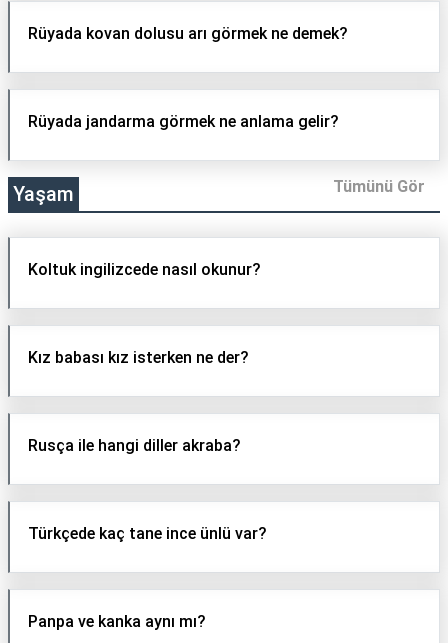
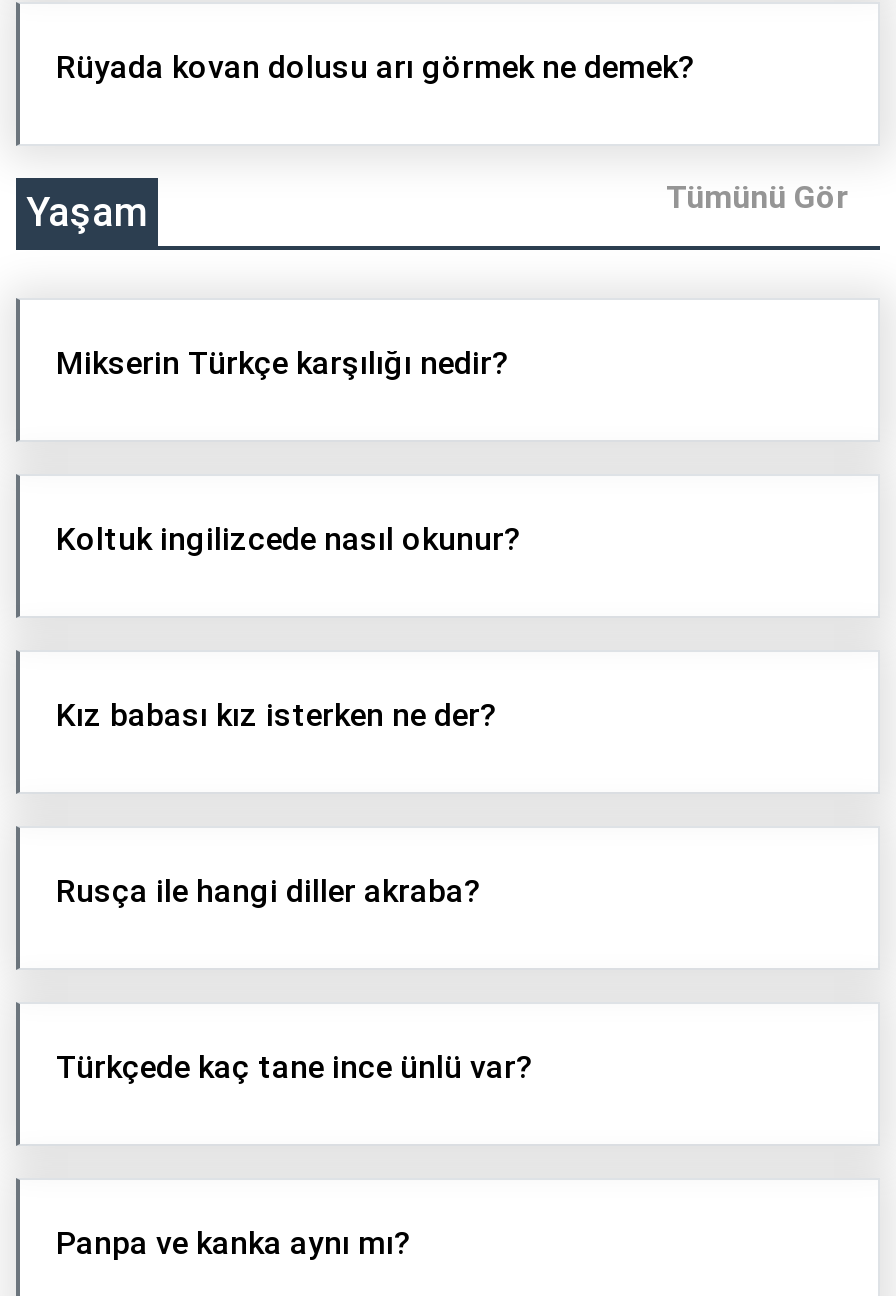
- Rüyada jandarma görmek ne anlama gelir?

moved up: Yaşam | Tümünü Gör

+ Mikserin Türkçe karşılığı nedir?
